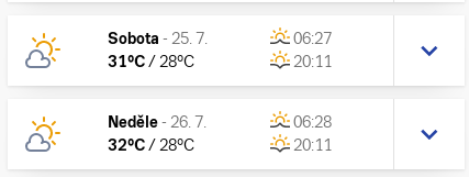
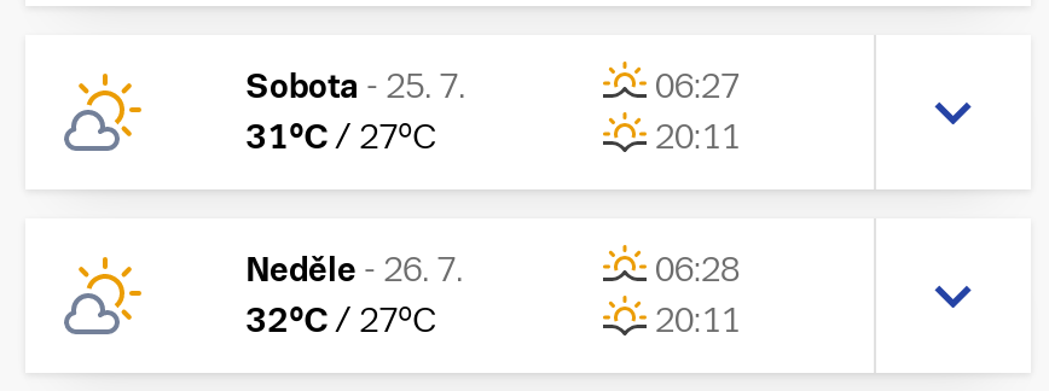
- 31°C / 28°C
+ 31°C / 27°C

- 32°C / 28°C
+ 32°C / 27°C
